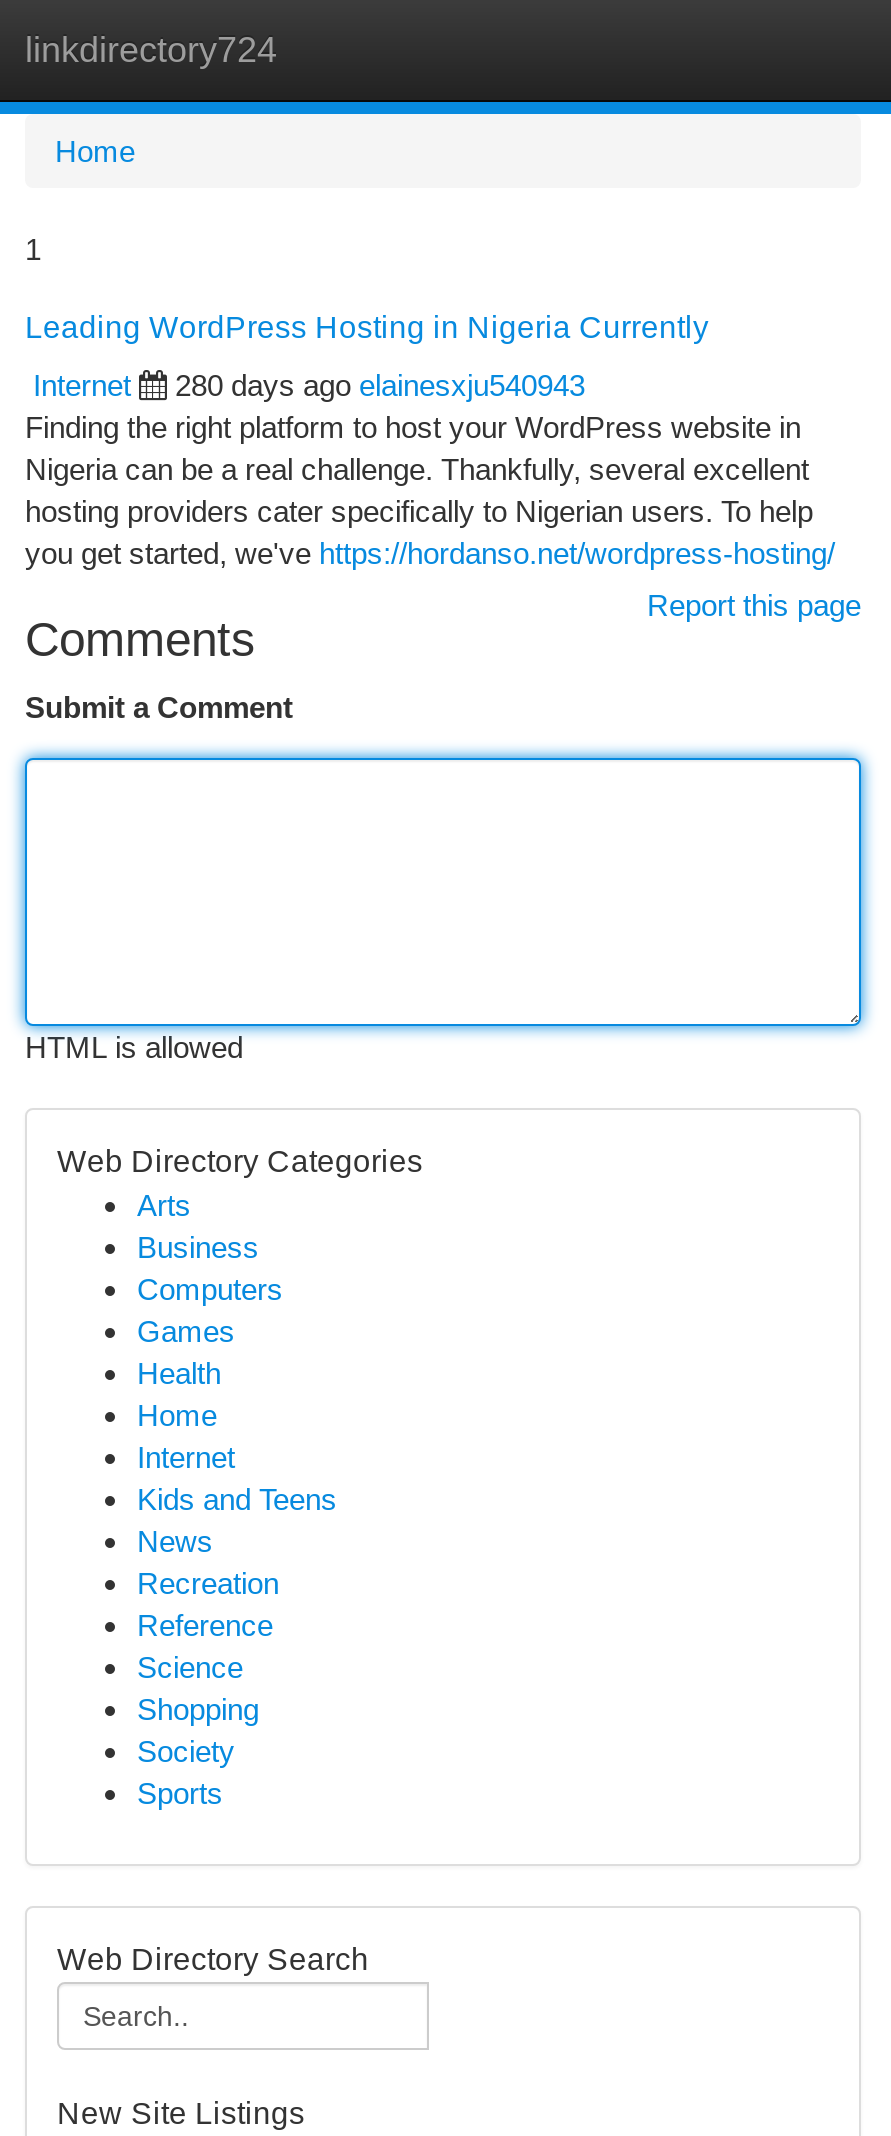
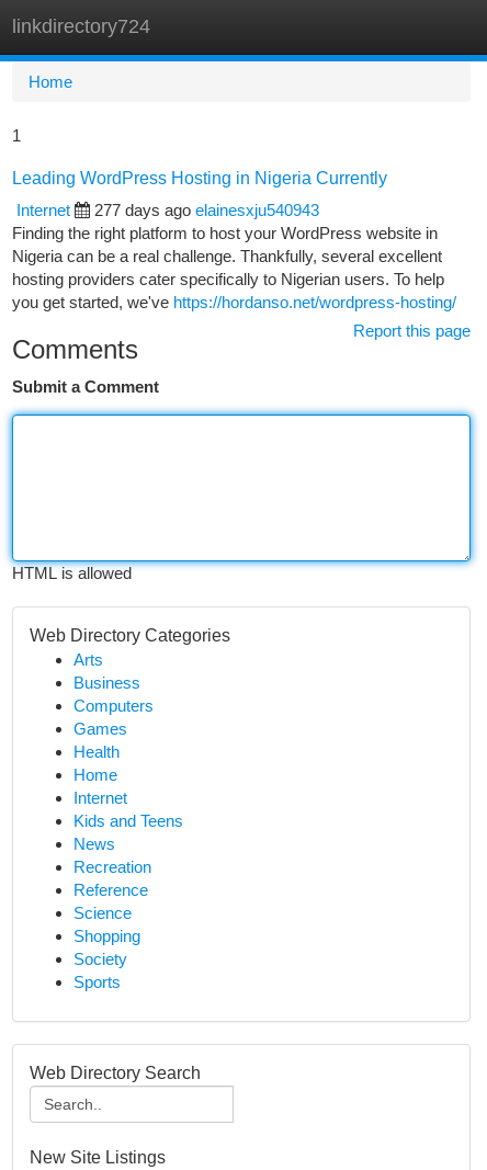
- 280 days ago elainesxju540943
+ 277 days ago elainesxju540943
